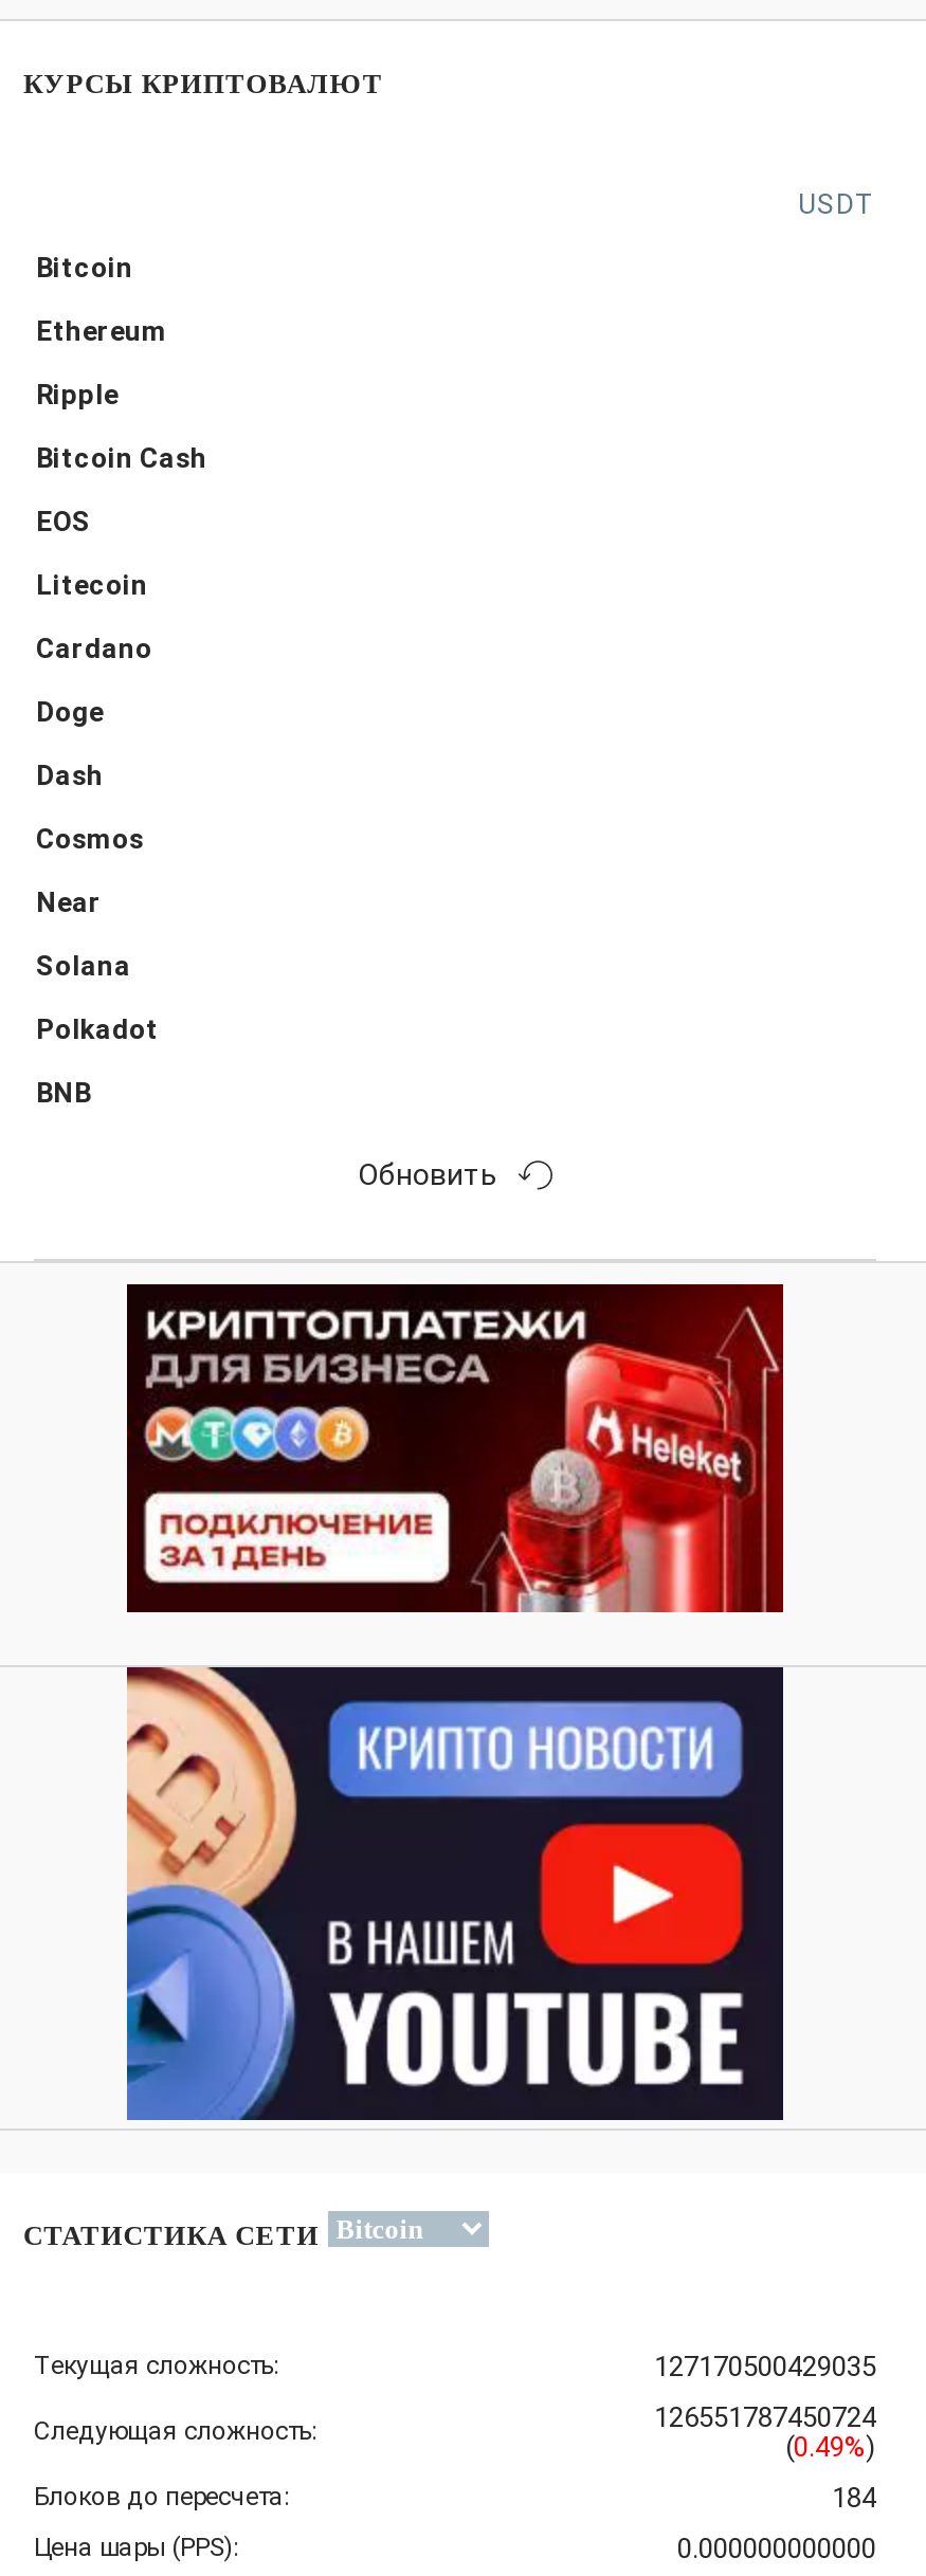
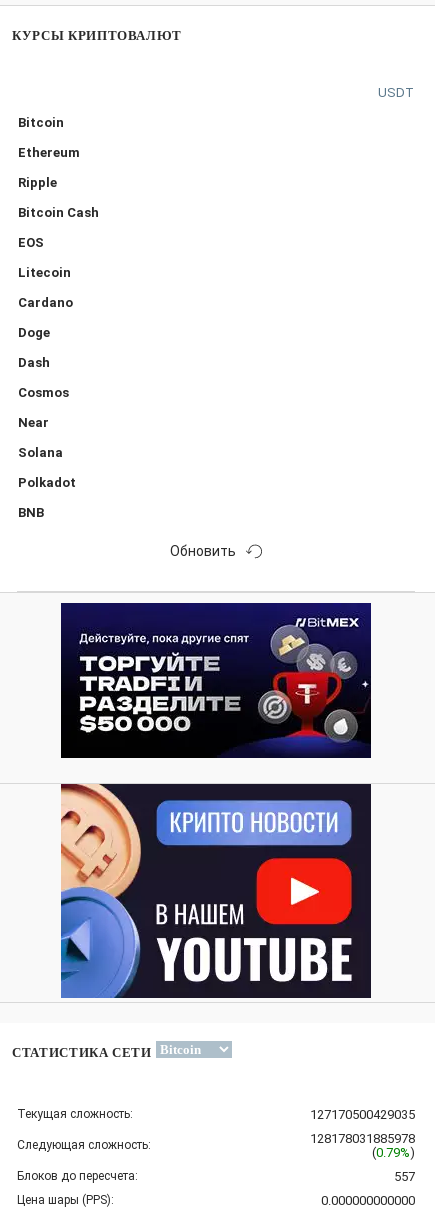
- [image]
+ [image]

- 126551787450724
+ 128178031885978

- (0.49%)
+ (0.79%)

- 184
+ 557
